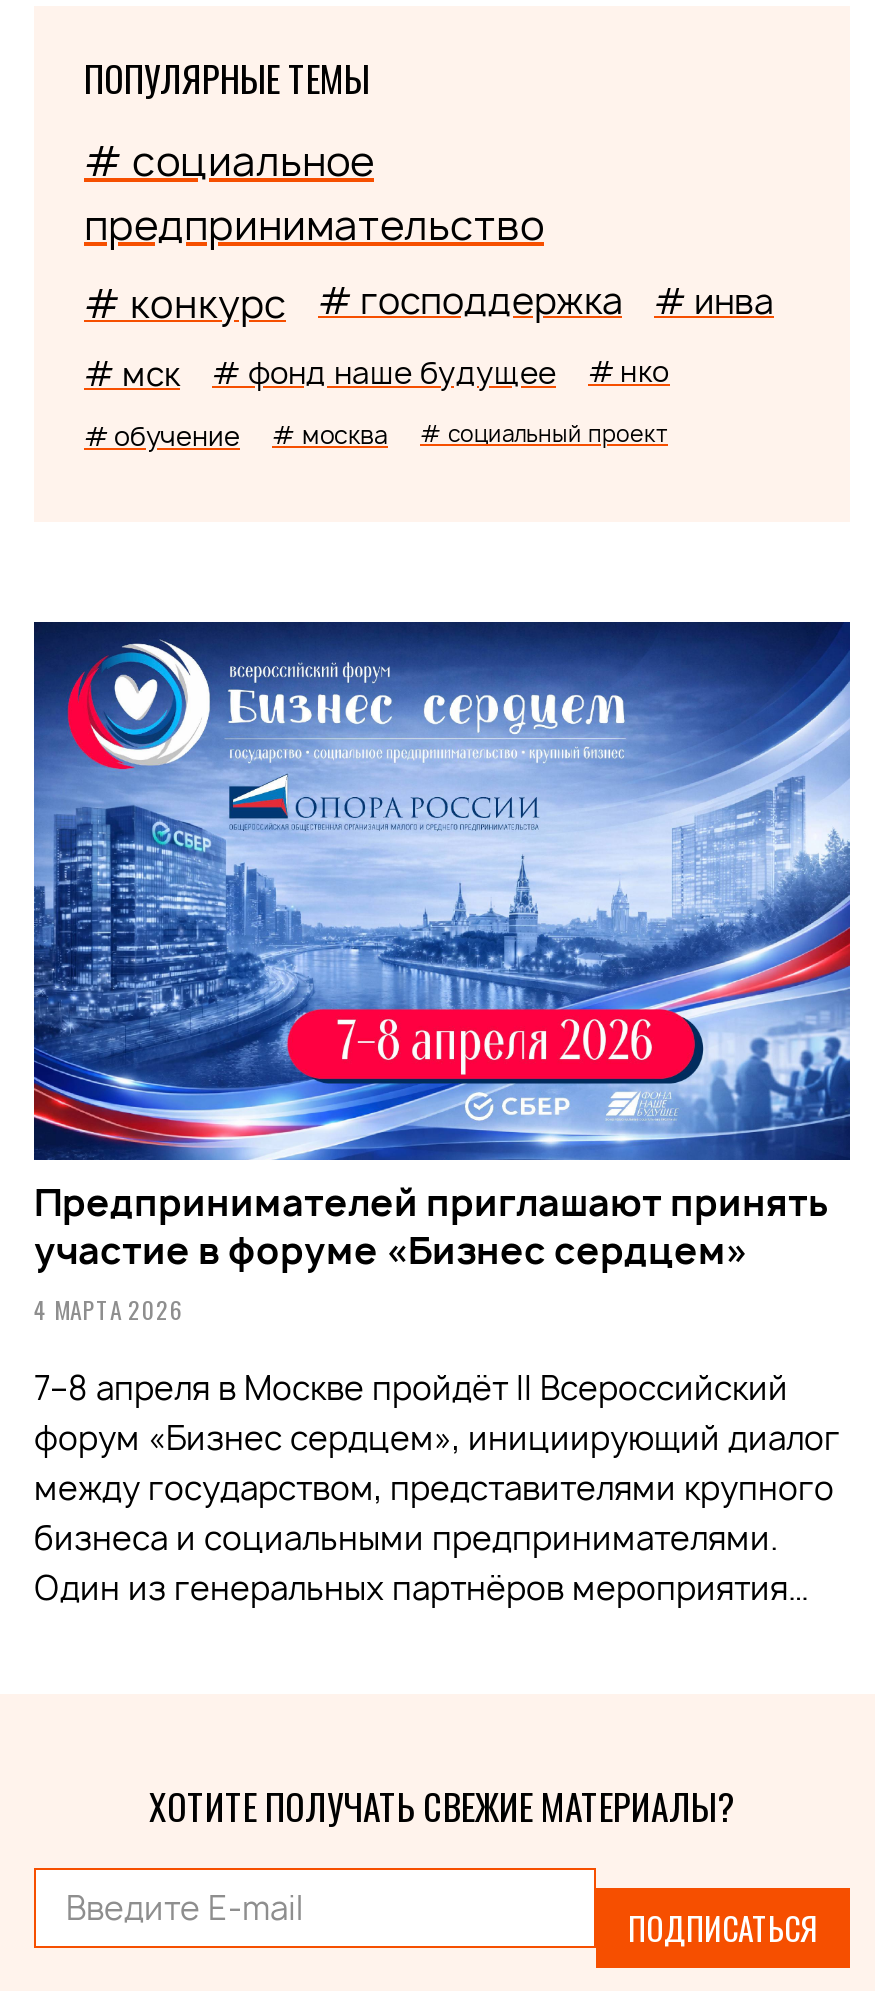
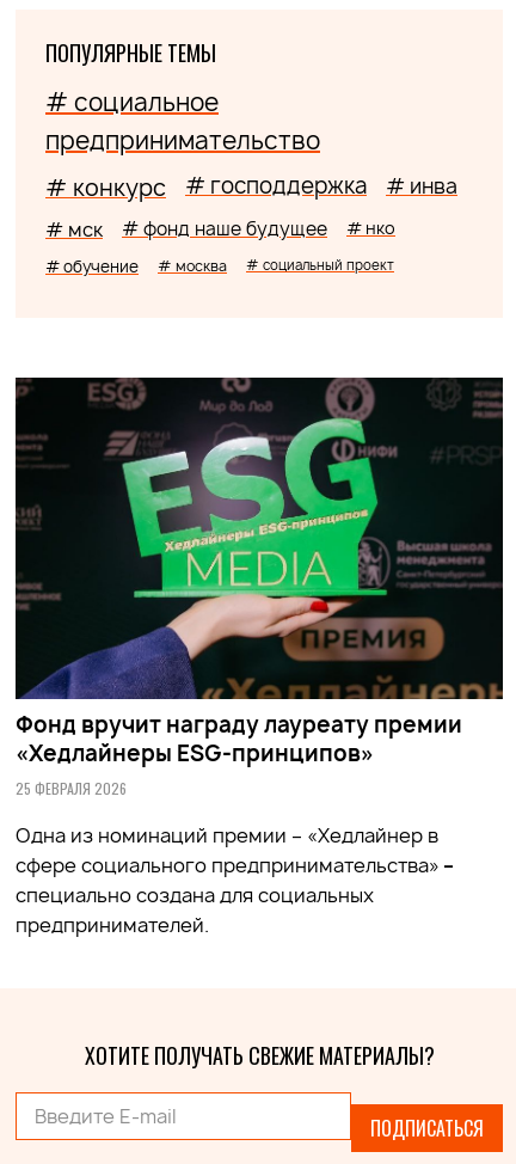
- [image]
- Предпринимателей приглашают принять
- участие в форуме «Бизнес сердцем»
- 4 МАРТА 2026
+ [image]
+ Фонд вручит награду лауреату премии
+ «Хедлайнеры ESG-принципов»
+ 25 ФЕВРАЛЯ 2026

- 7–8 апреля в Москве пройдёт II Всероссийский
- форум «Бизнес сердцем», инициирующий диалог
- между государством, представителями крупного
- бизнеса и социальными предпринимателями.
- Один из генеральных партнёров мероприятия…
+ Одна из номинаций премии – «Хедлайнер в
+ сфере социального предпринимательства» –
+ специально создана для социальных
+ предпринимателей.
